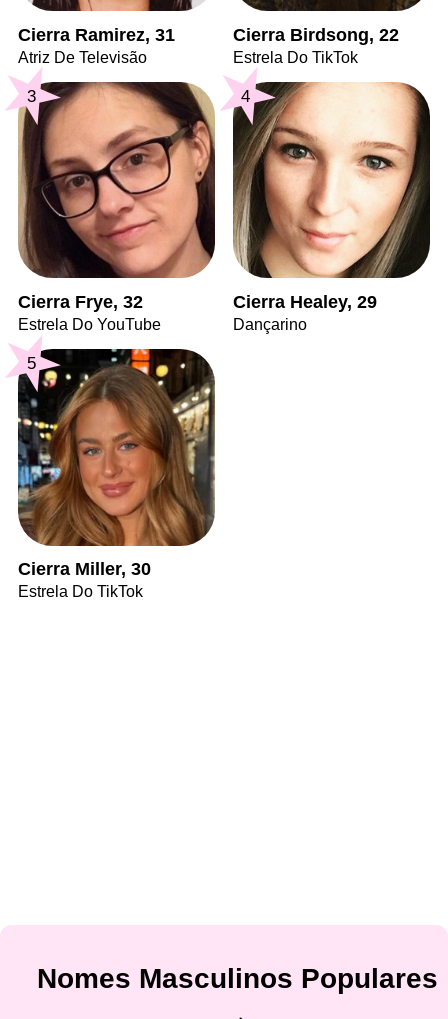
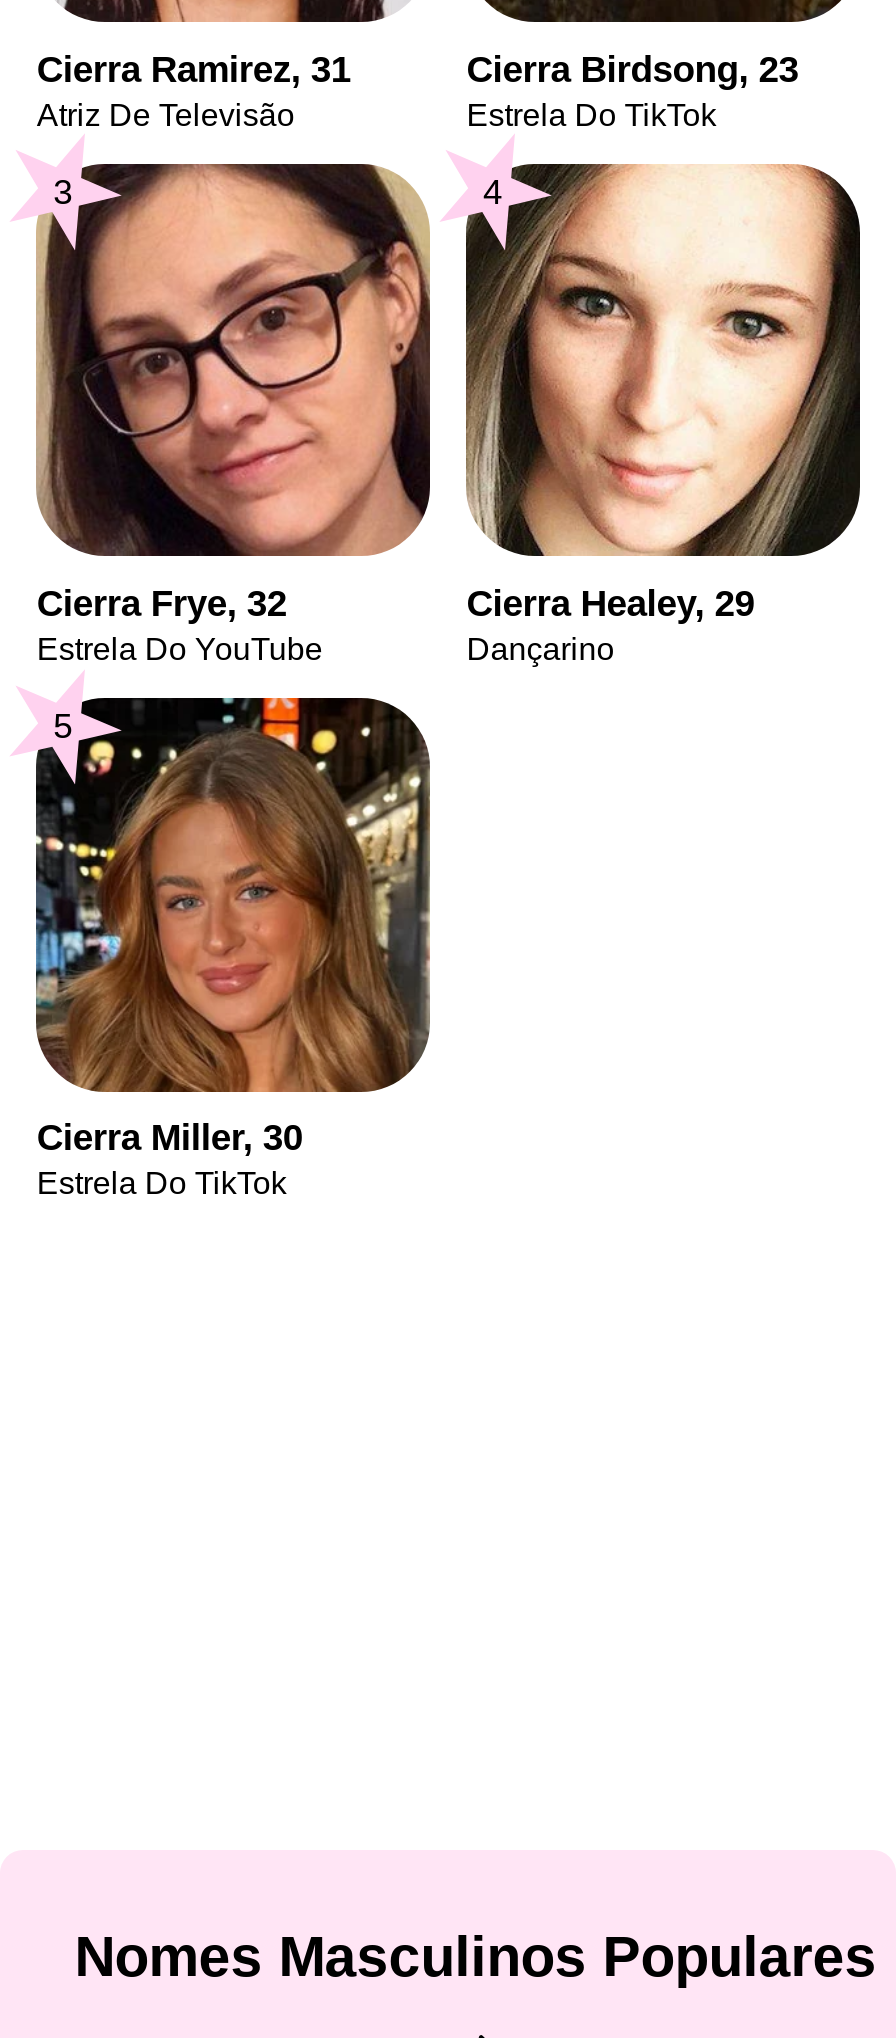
- Cierra Birdsong, 22
+ Cierra Birdsong, 23
